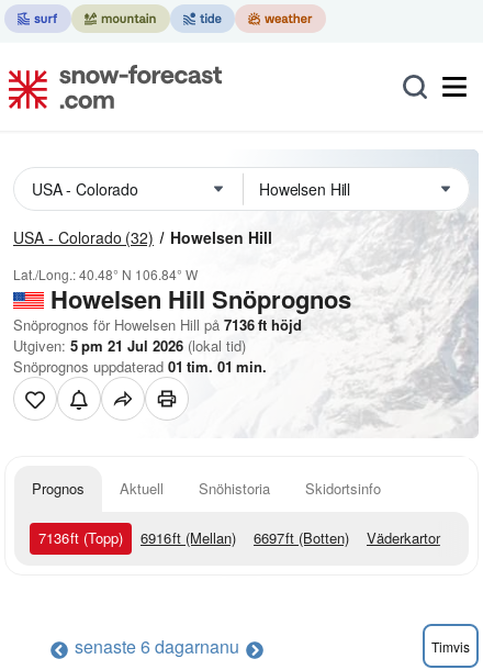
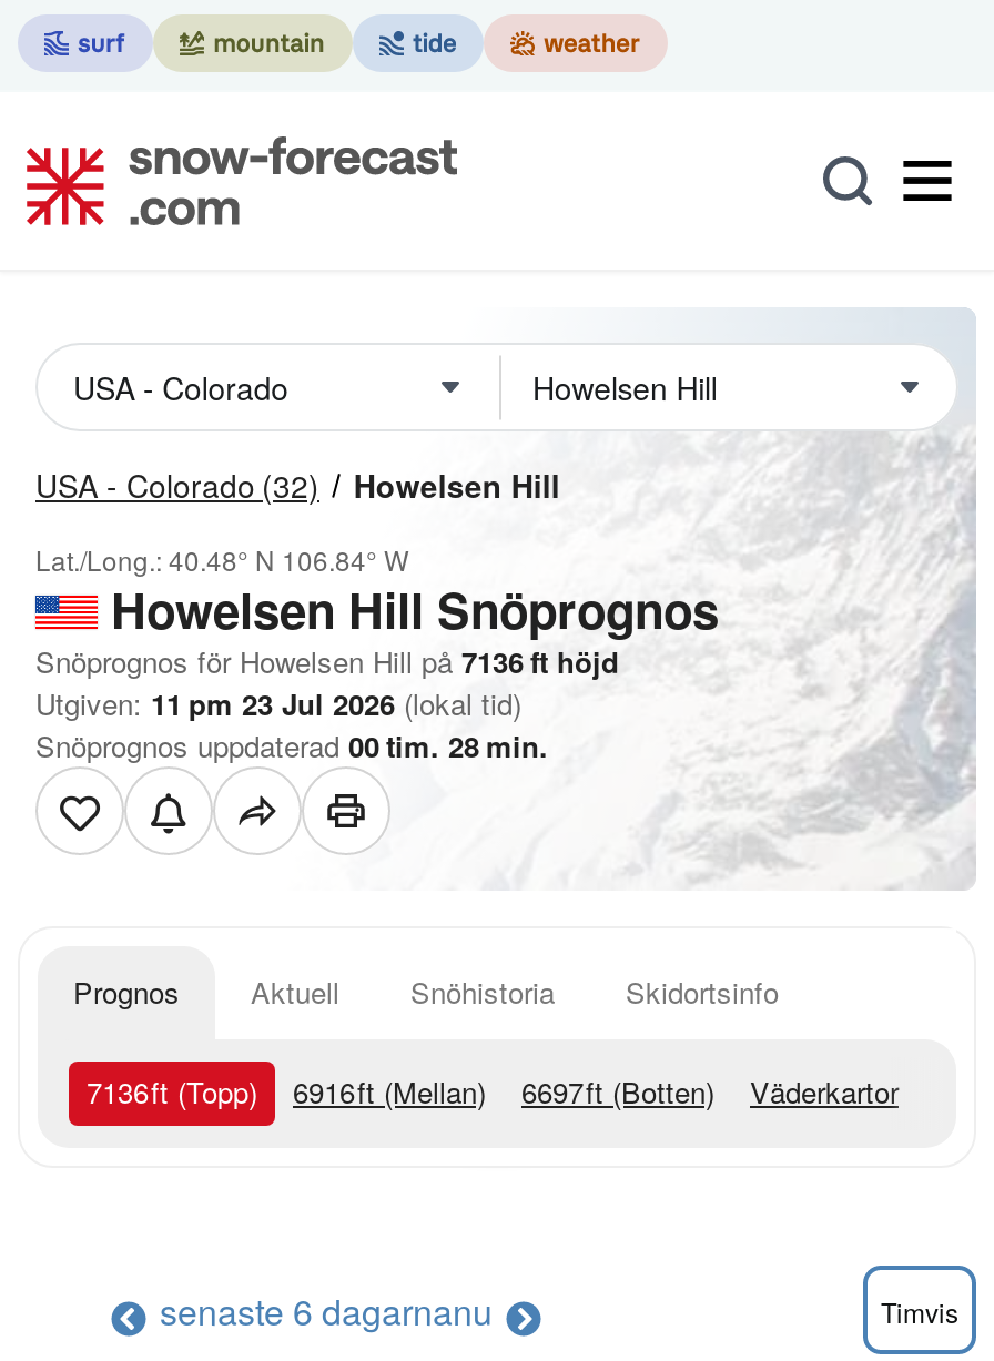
- Utgiven: 5 pm 21 Jul 2026 (lokal tid)
+ Utgiven: 11 pm 23 Jul 2026 (lokal tid)

- Snöprognos uppdaterad 01tim. 01 min.
+ Snöprognos uppdaterad 00tim. 28 min.
